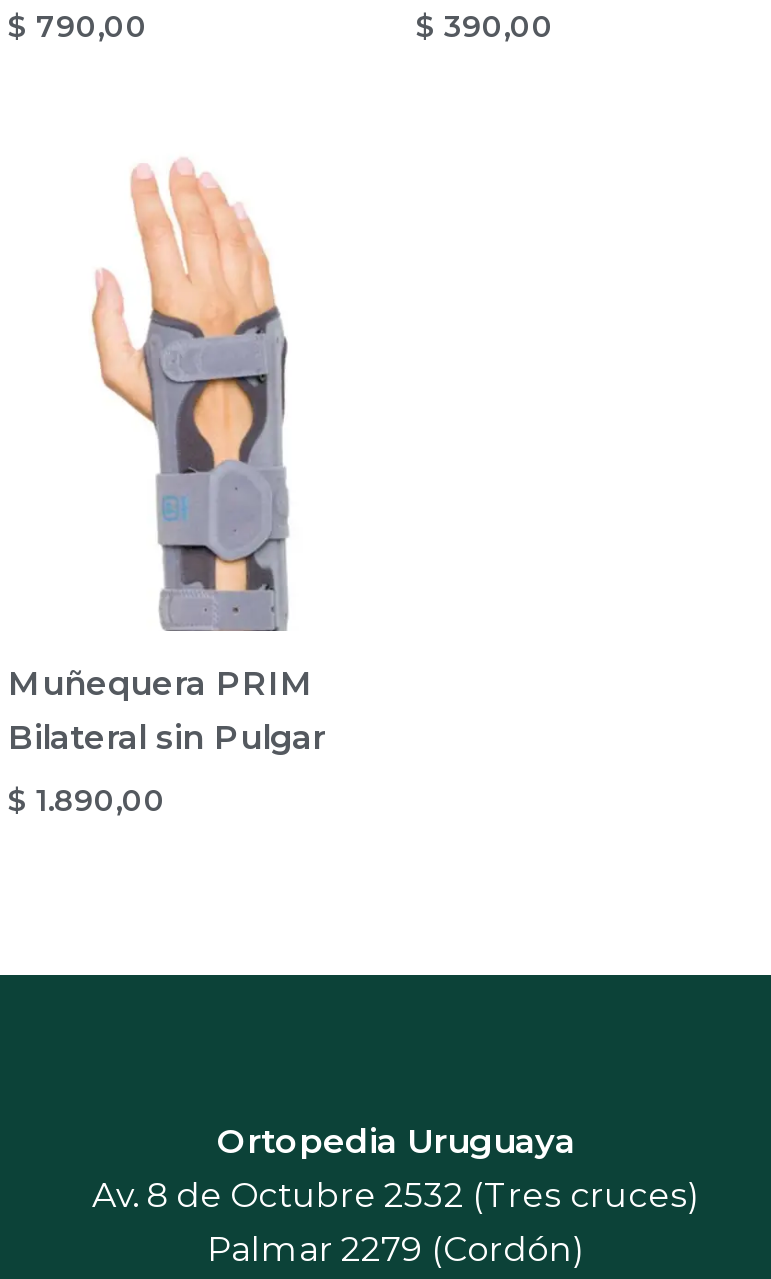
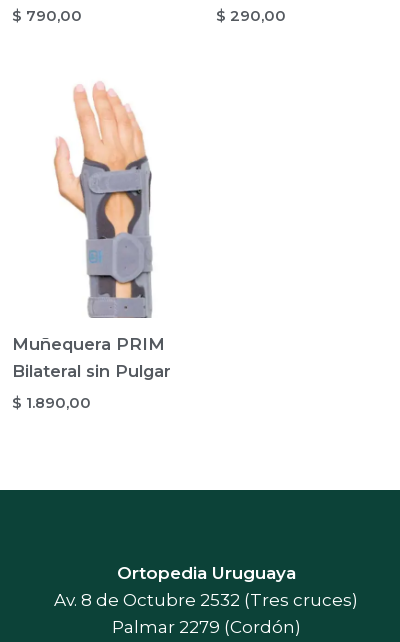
- $390,00
+ $290,00
